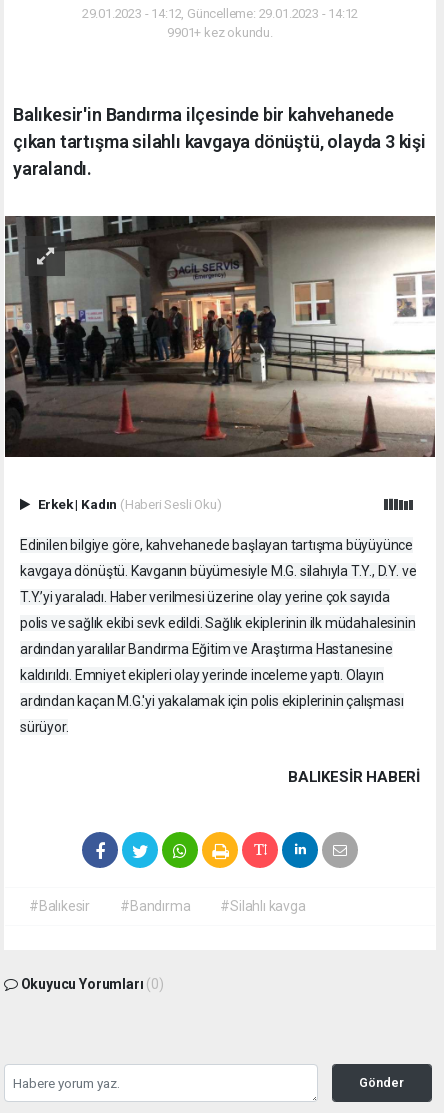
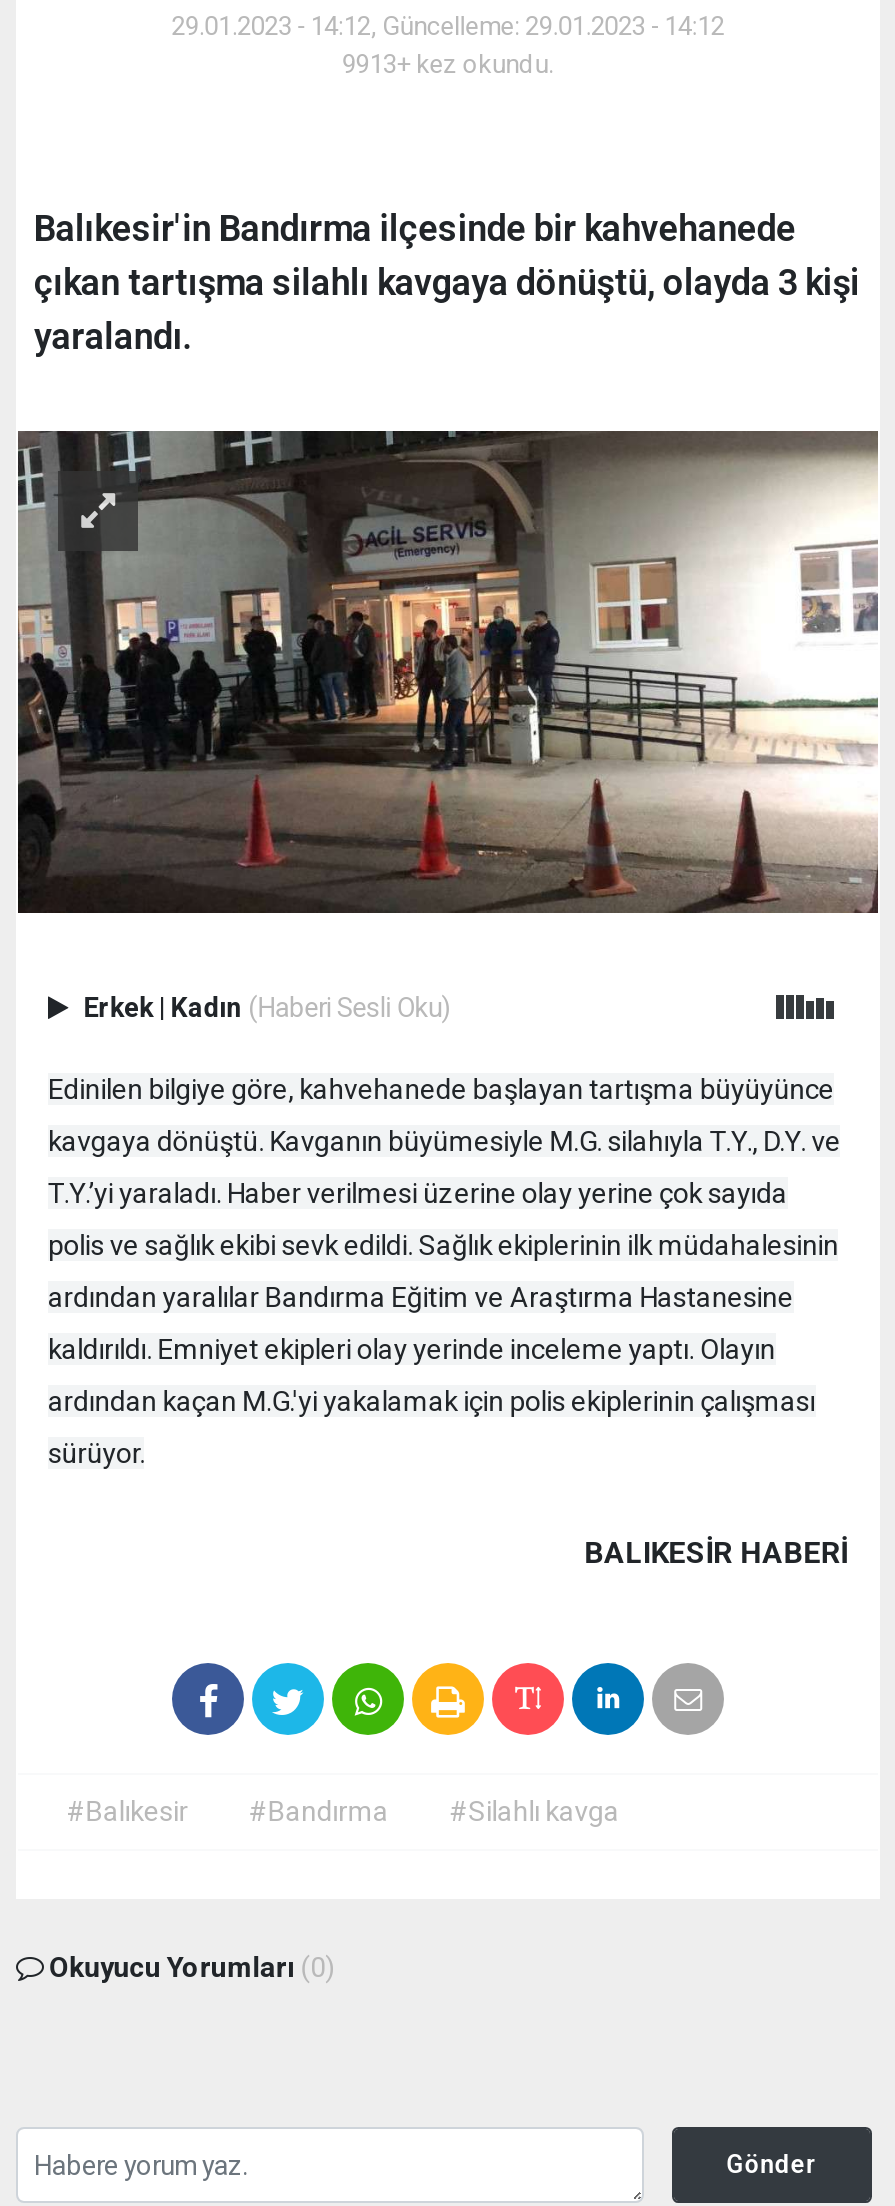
- 9901+ kez okundu.
+ 9913+ kez okundu.
